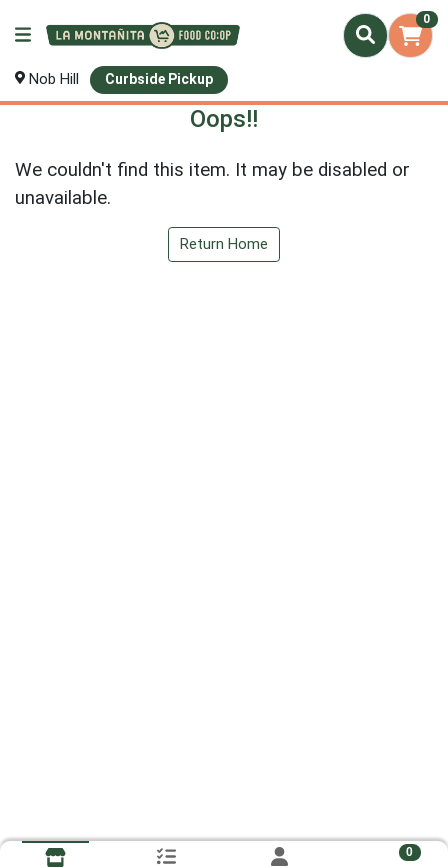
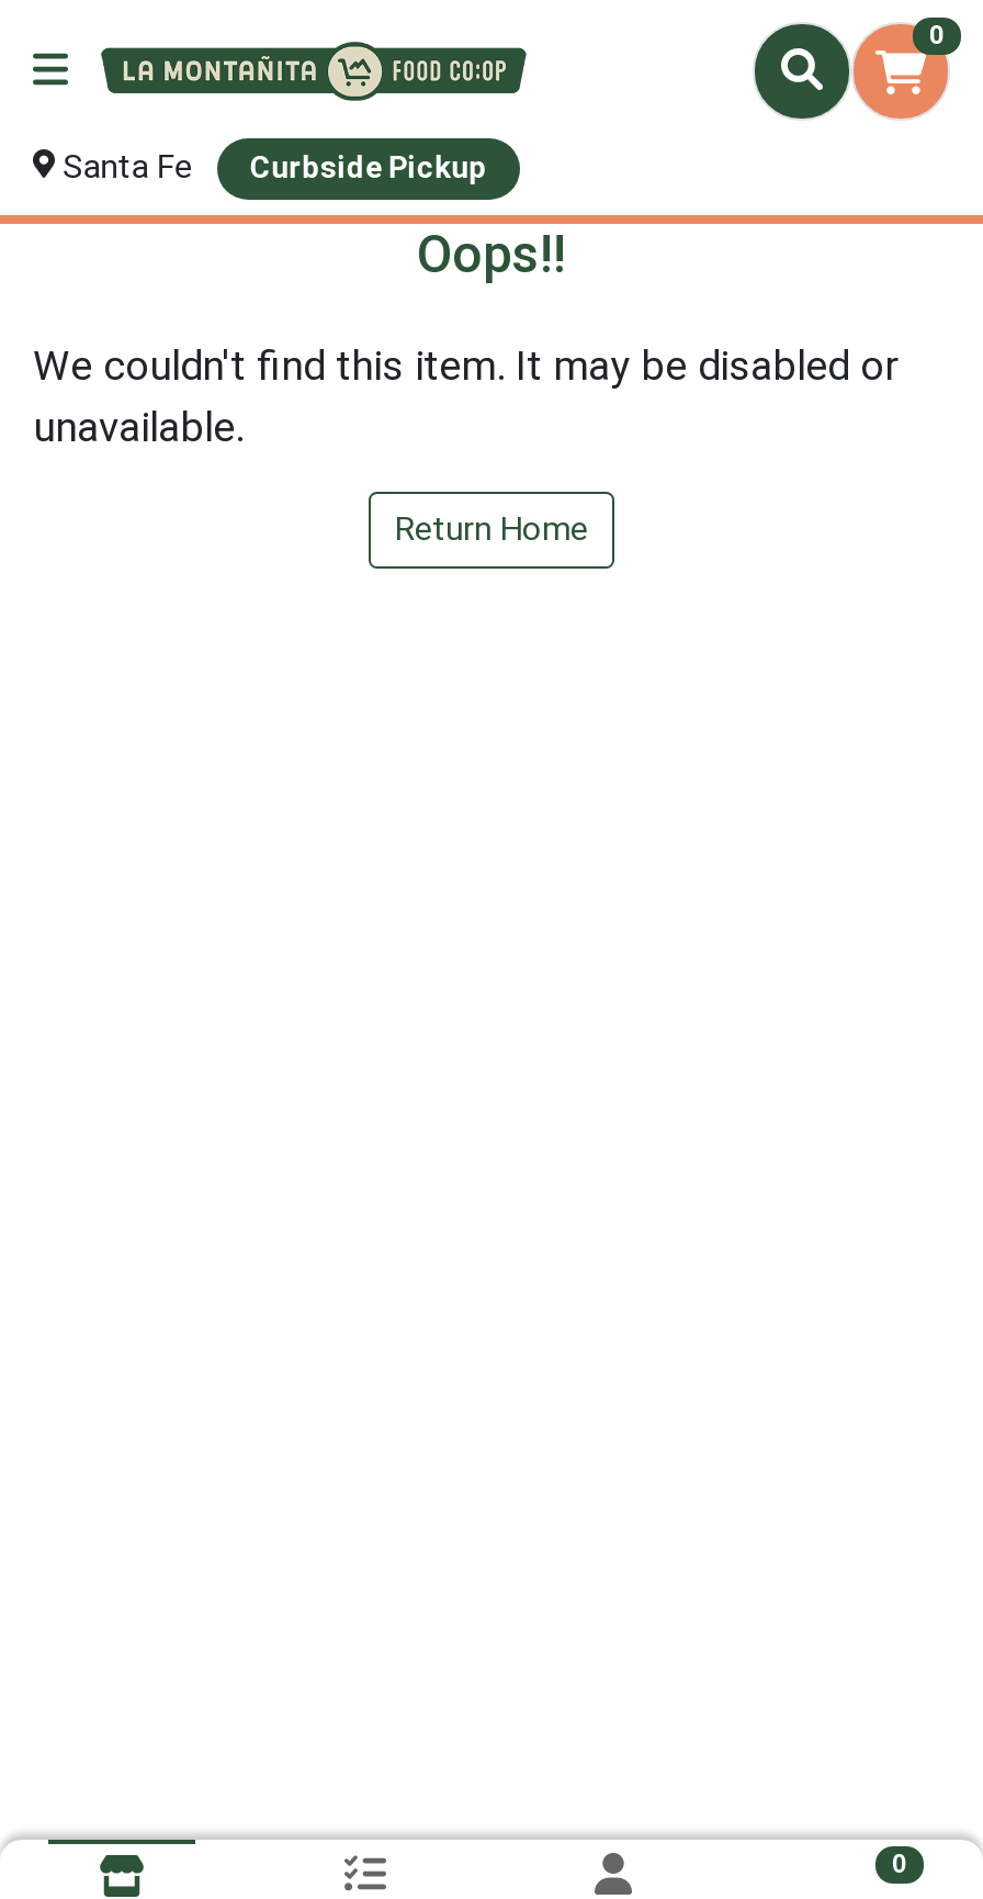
- Nob Hill
+ Santa Fe
